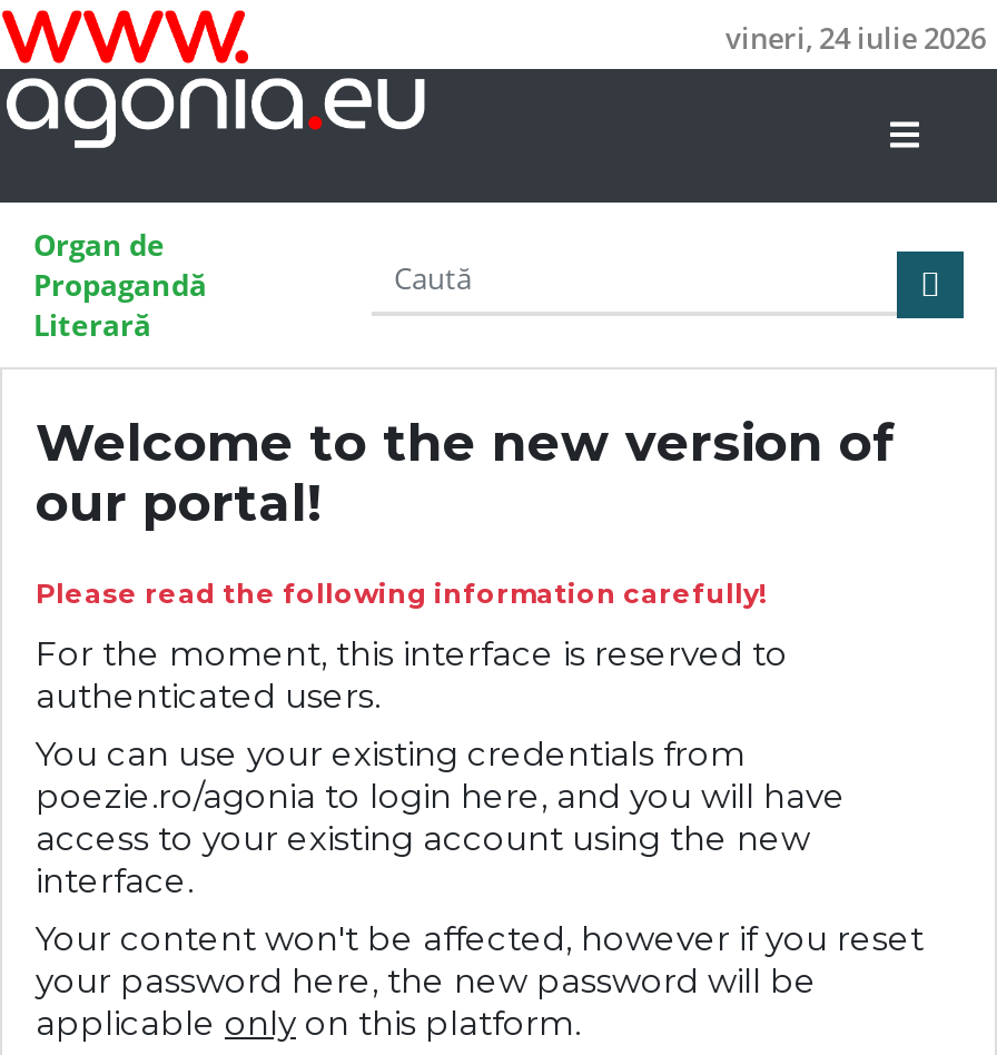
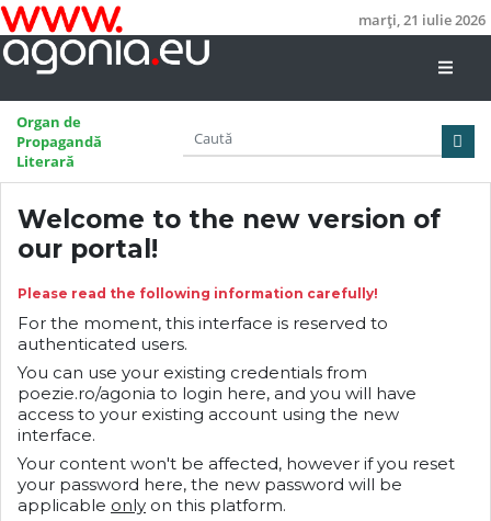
- vineri, 24 iulie 2026
+ marți, 21 iulie 2026
